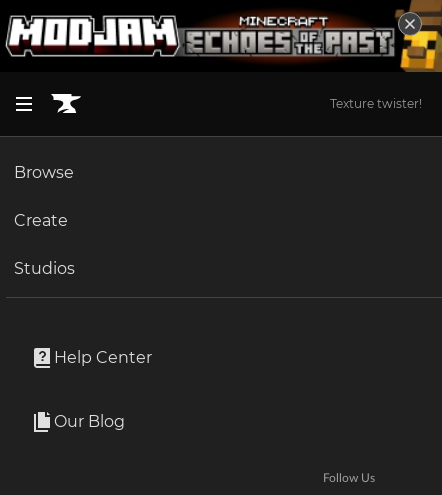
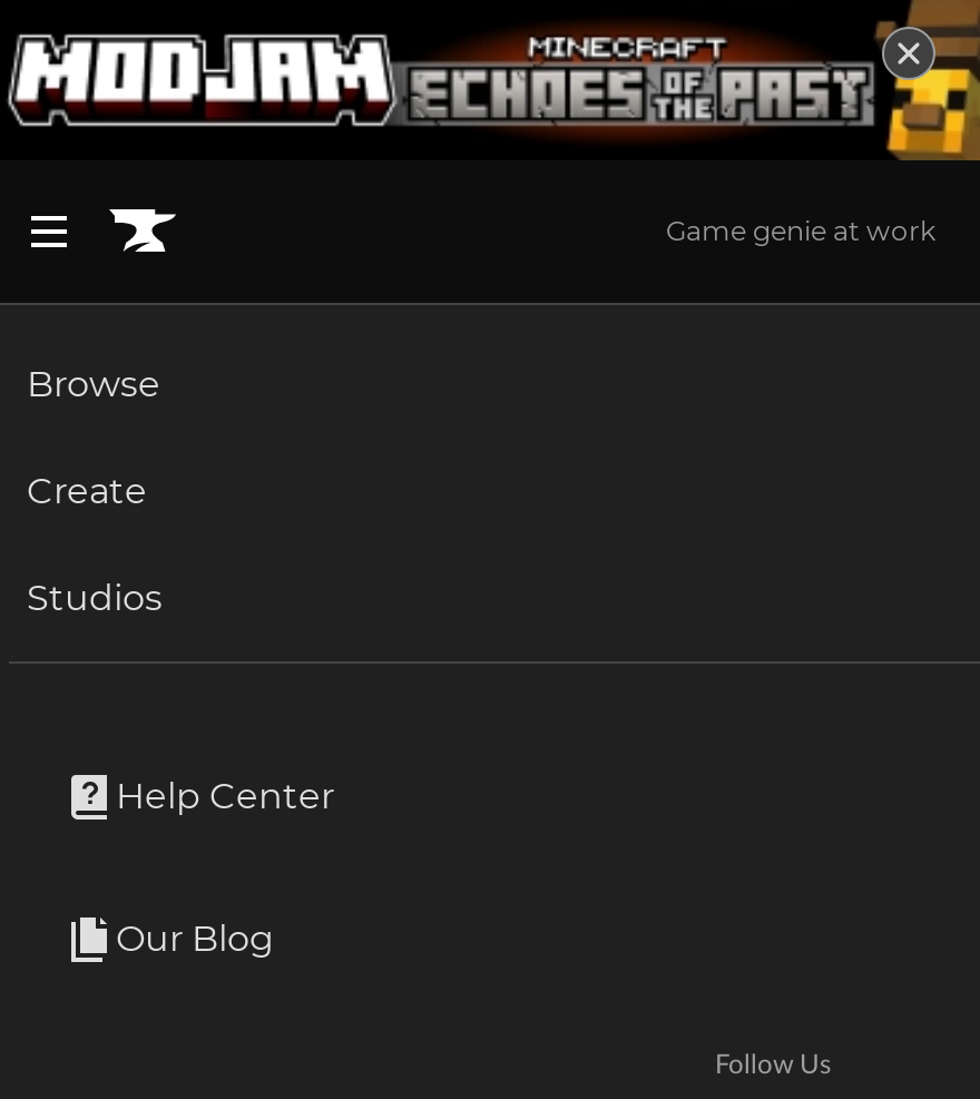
- Texture twister!
+ Game genie at work
